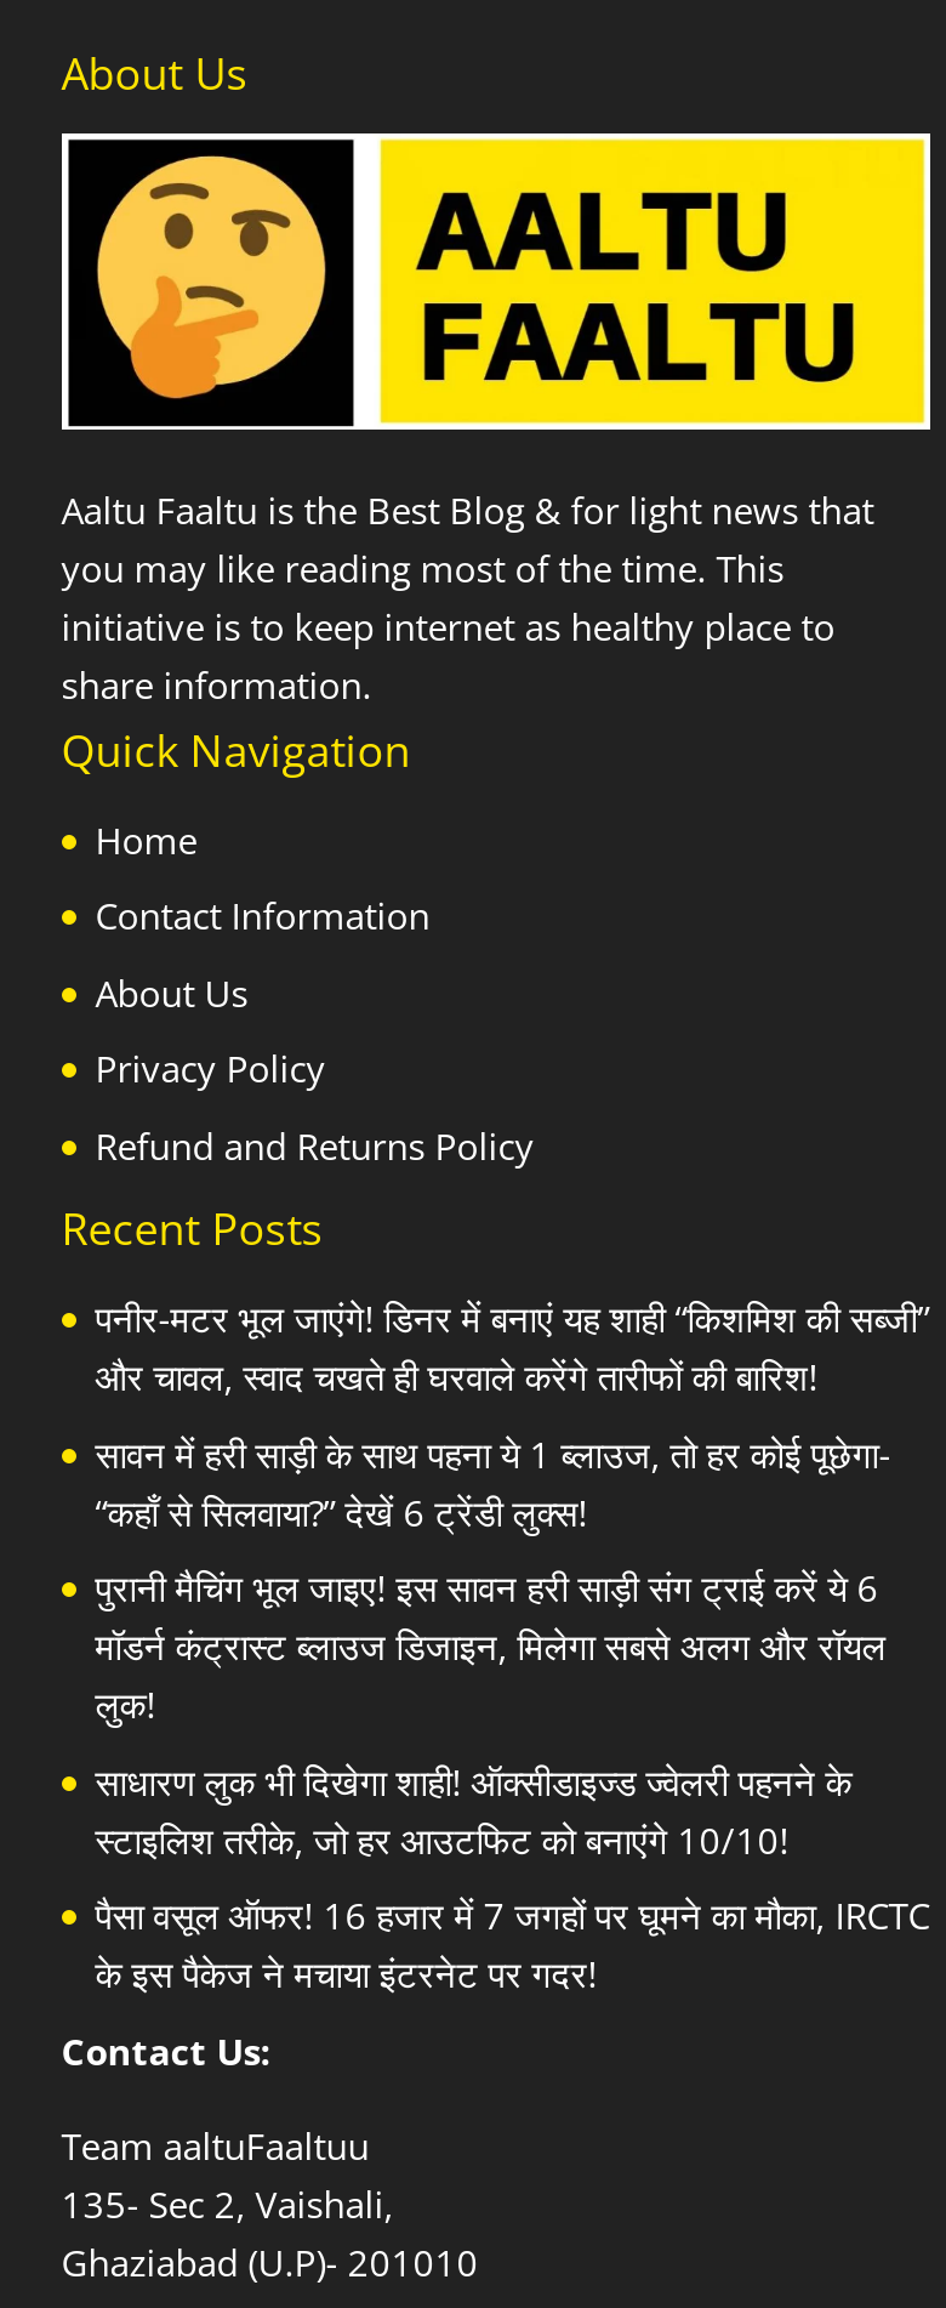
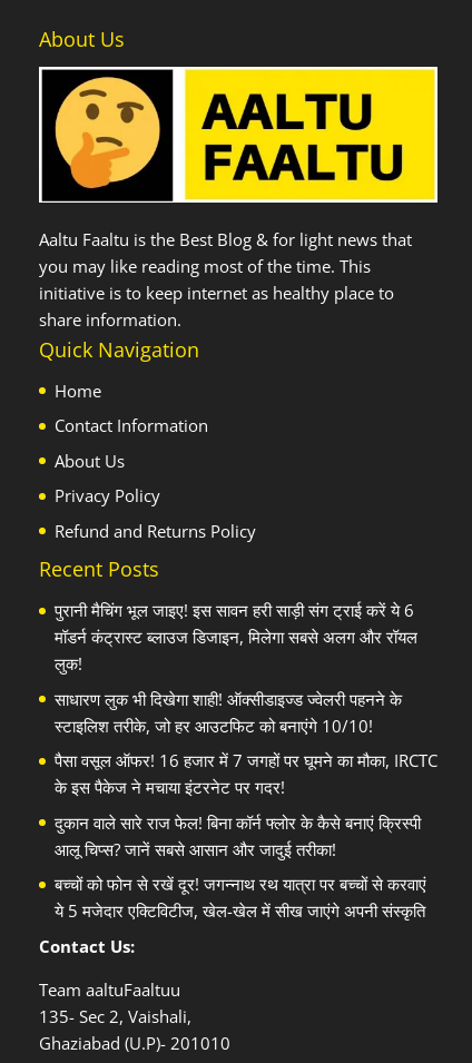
- पनीर-मटर भूल जाएंगे! डिनर में बनाएं यह शाही “किशमिश की सब्जी”
- और चावल, स्वाद चखते ही घरवाले करेंगे तारीफों की बारिश!
- सावन में हरी साड़ी के साथ पहना ये 1 ब्लाउज, तो हर कोई पूछेगा-
- “कहाँ से सिलवाया?” देखें 6 ट्रेंडी लुक्स!

moved up: पुरानी मैचिंग भूल जाइए! इस सावन हरी साड़ी संग ट्राई करें ये 6 | मॉडर्न कंट्रास्ट ब्लाउज डिजाइन, मिलेगा सबसे अलग और रॉयल | लुक! | साधारण लुक भी दिखेगा शाही! ऑक्सीडाइज्ड ज्वेलरी पहनने के | स्टाइलिश तरीके, जो हर आउटफिट को बनाएंगे 10/10! | पैसा वसूल ऑफर! 16 हजार में 7 जगहों पर घूमने का मौका, IRCTC | के इस पैकेज ने मचाया इंटरनेट पर गदर!

+ दुकान वाले सारे राज फेल! बिना कॉर्न फ्लोर के कैसे बनाएं क्रिस्पी
+ आलू चिप्स? जानें सबसे आसान और जादुई तरीका!
+ बच्चों को फोन से रखें दूर! जगन्नाथ रथ यात्रा पर बच्चों से करवाएं
+ ये 5 मजेदार एक्टिविटीज, खेल-खेल में सीख जाएंगे अपनी संस्कृति
